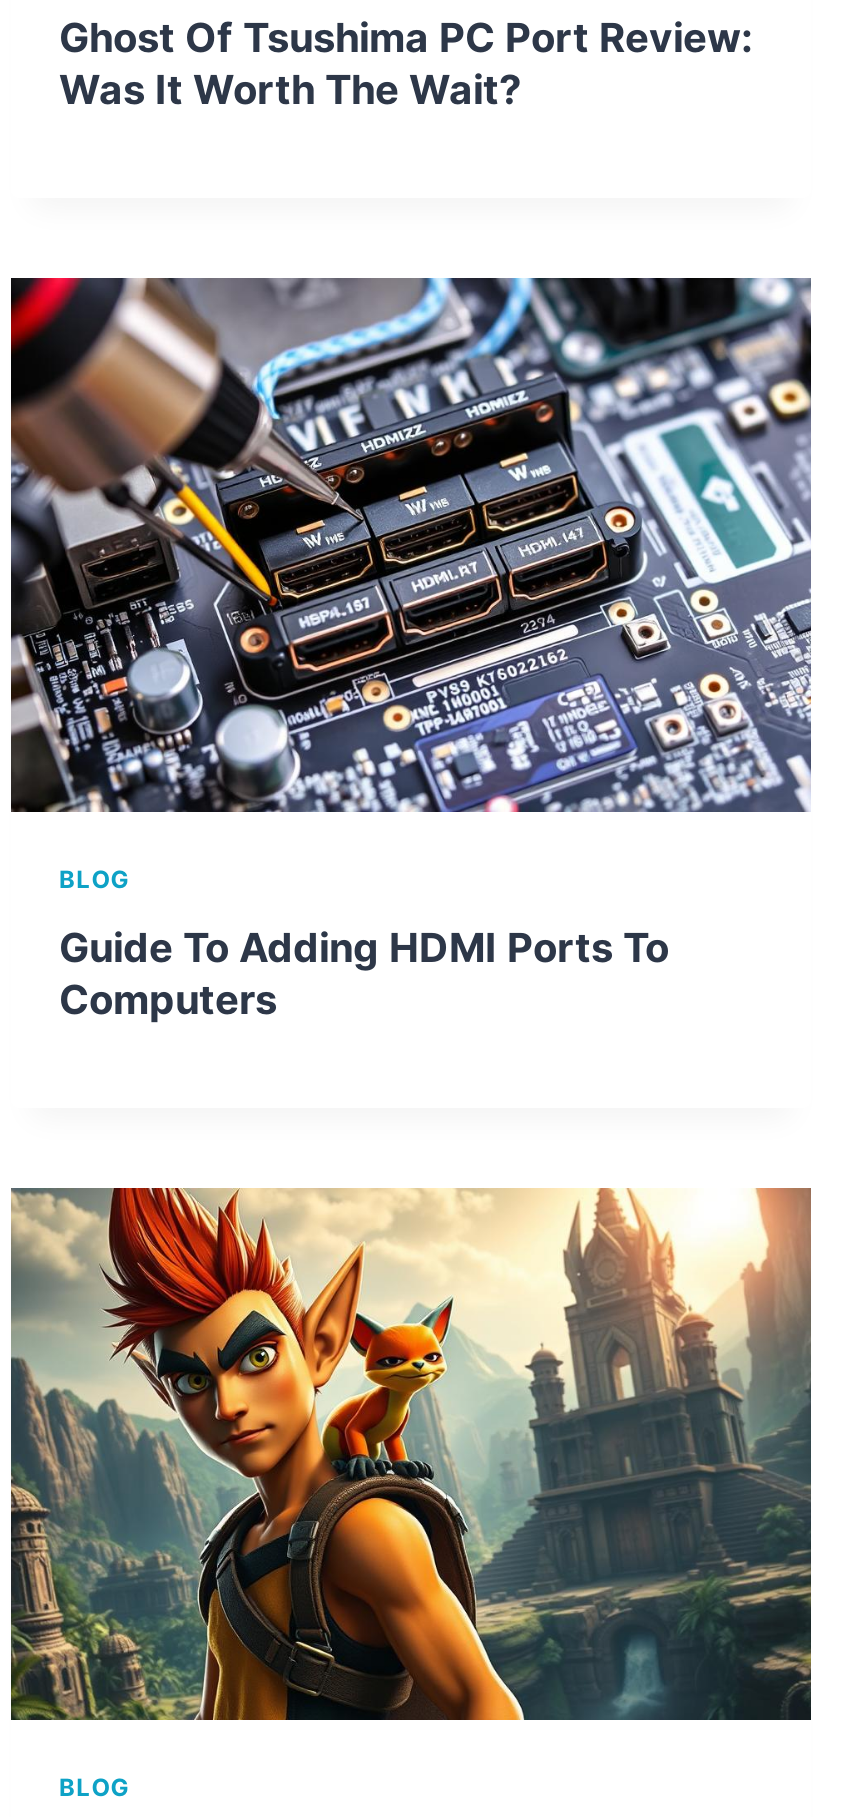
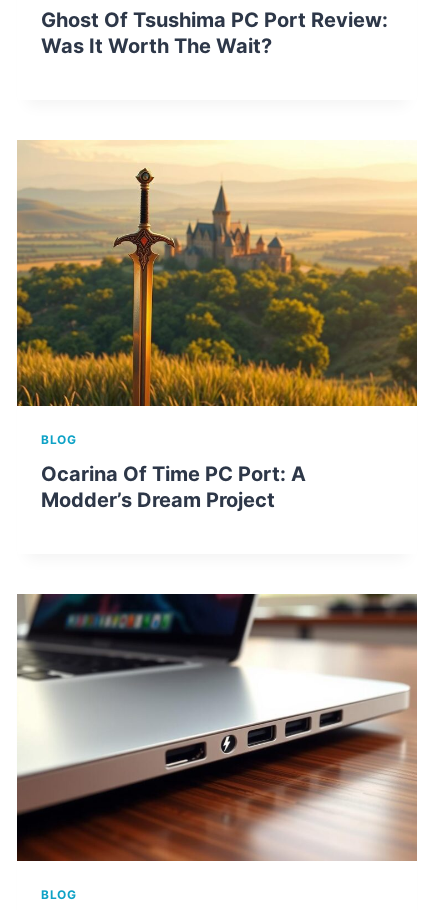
- [image]
+ [image]

- Guide To Adding HDMI Ports To
- Computers
+ Ocarina Of Time PC Port: A
+ Modder’s Dream Project

- [image]
+ [image]
